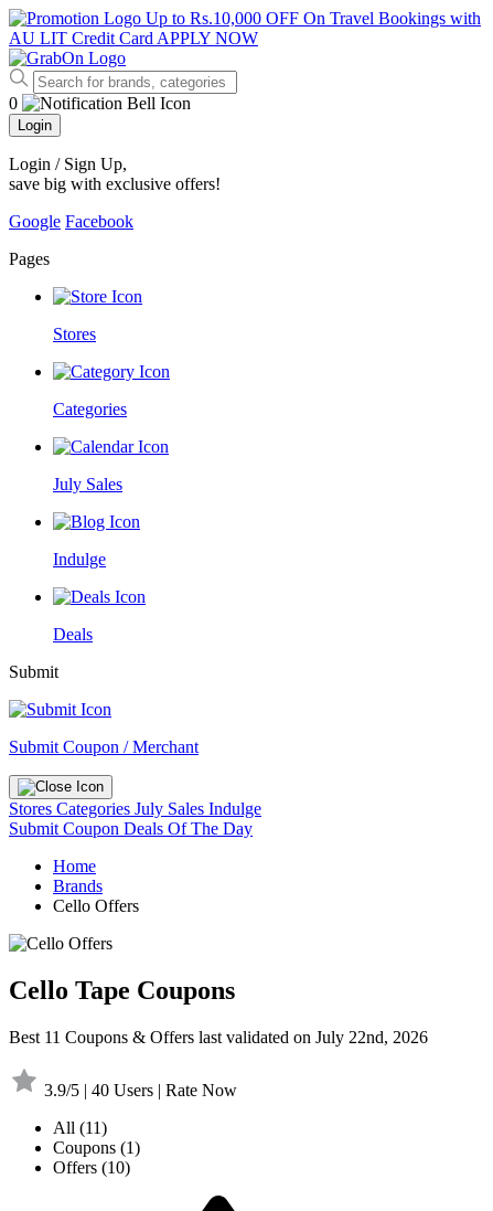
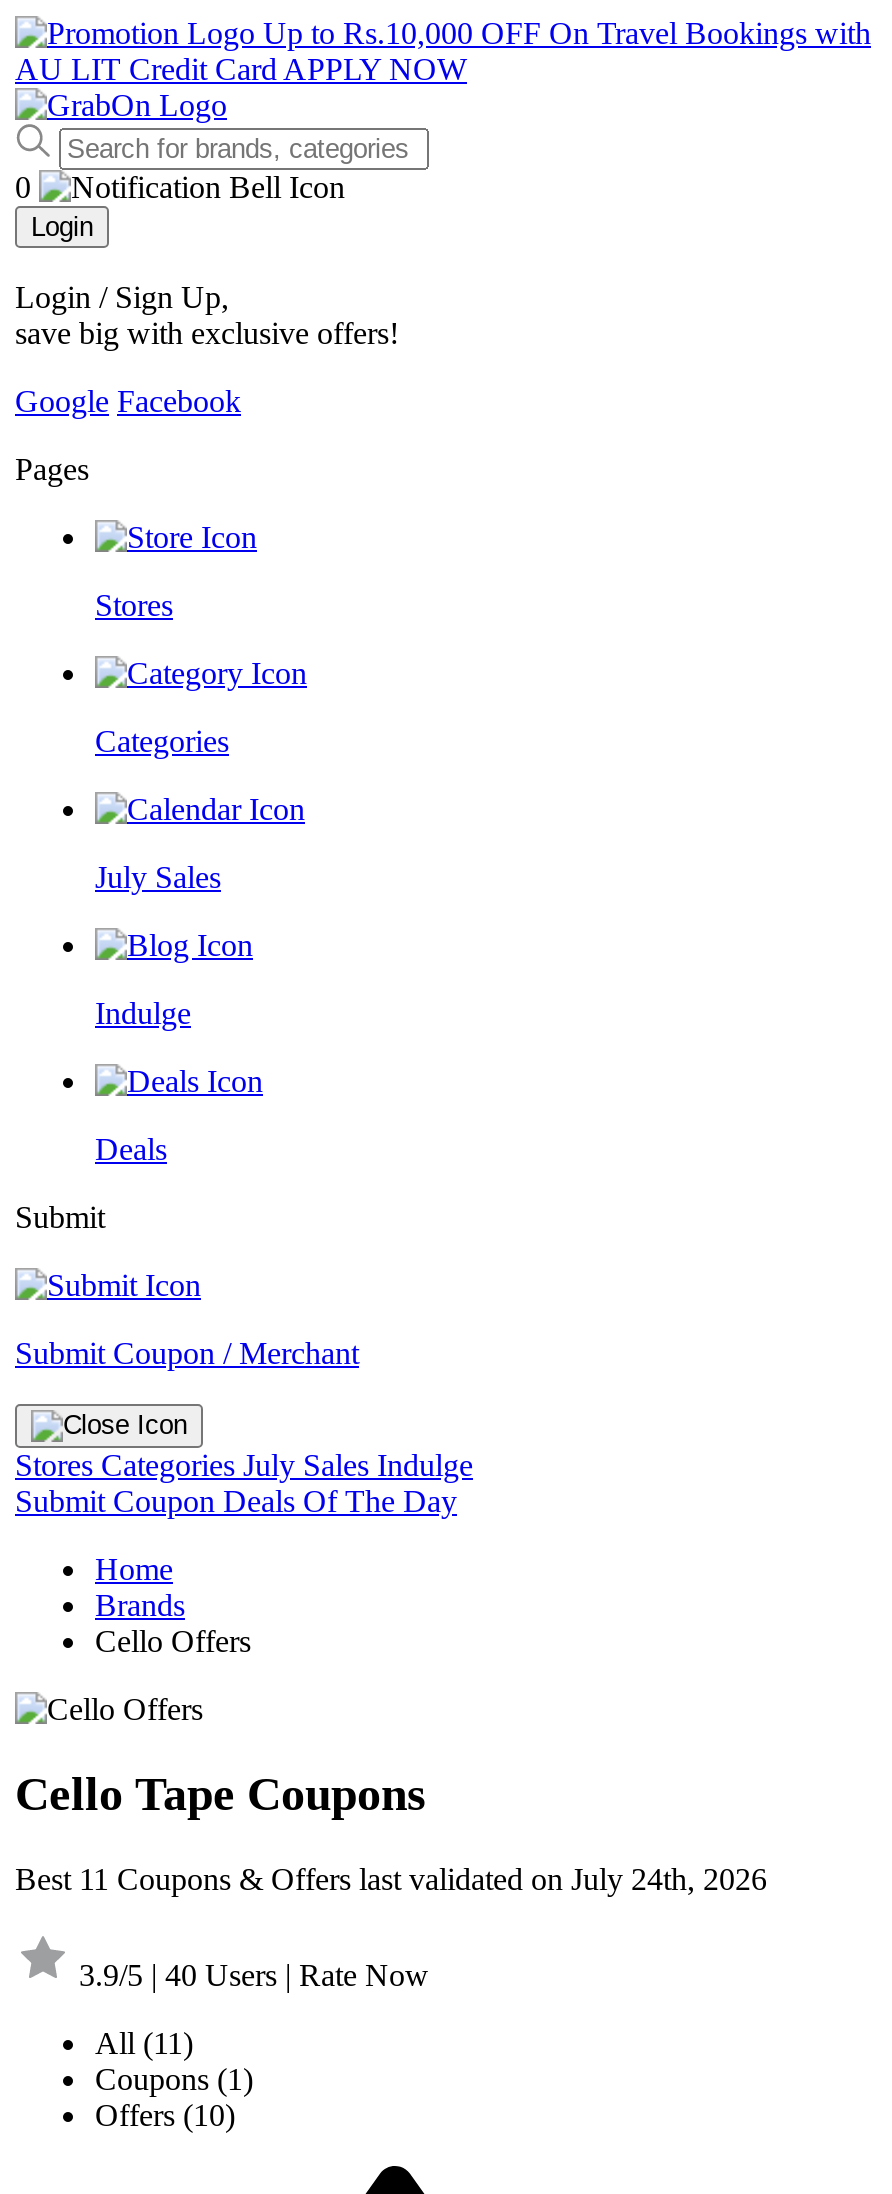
- Best 11 Coupons & Offers last validated on July 22nd, 2026
+ Best 11 Coupons & Offers last validated on July 24th, 2026
